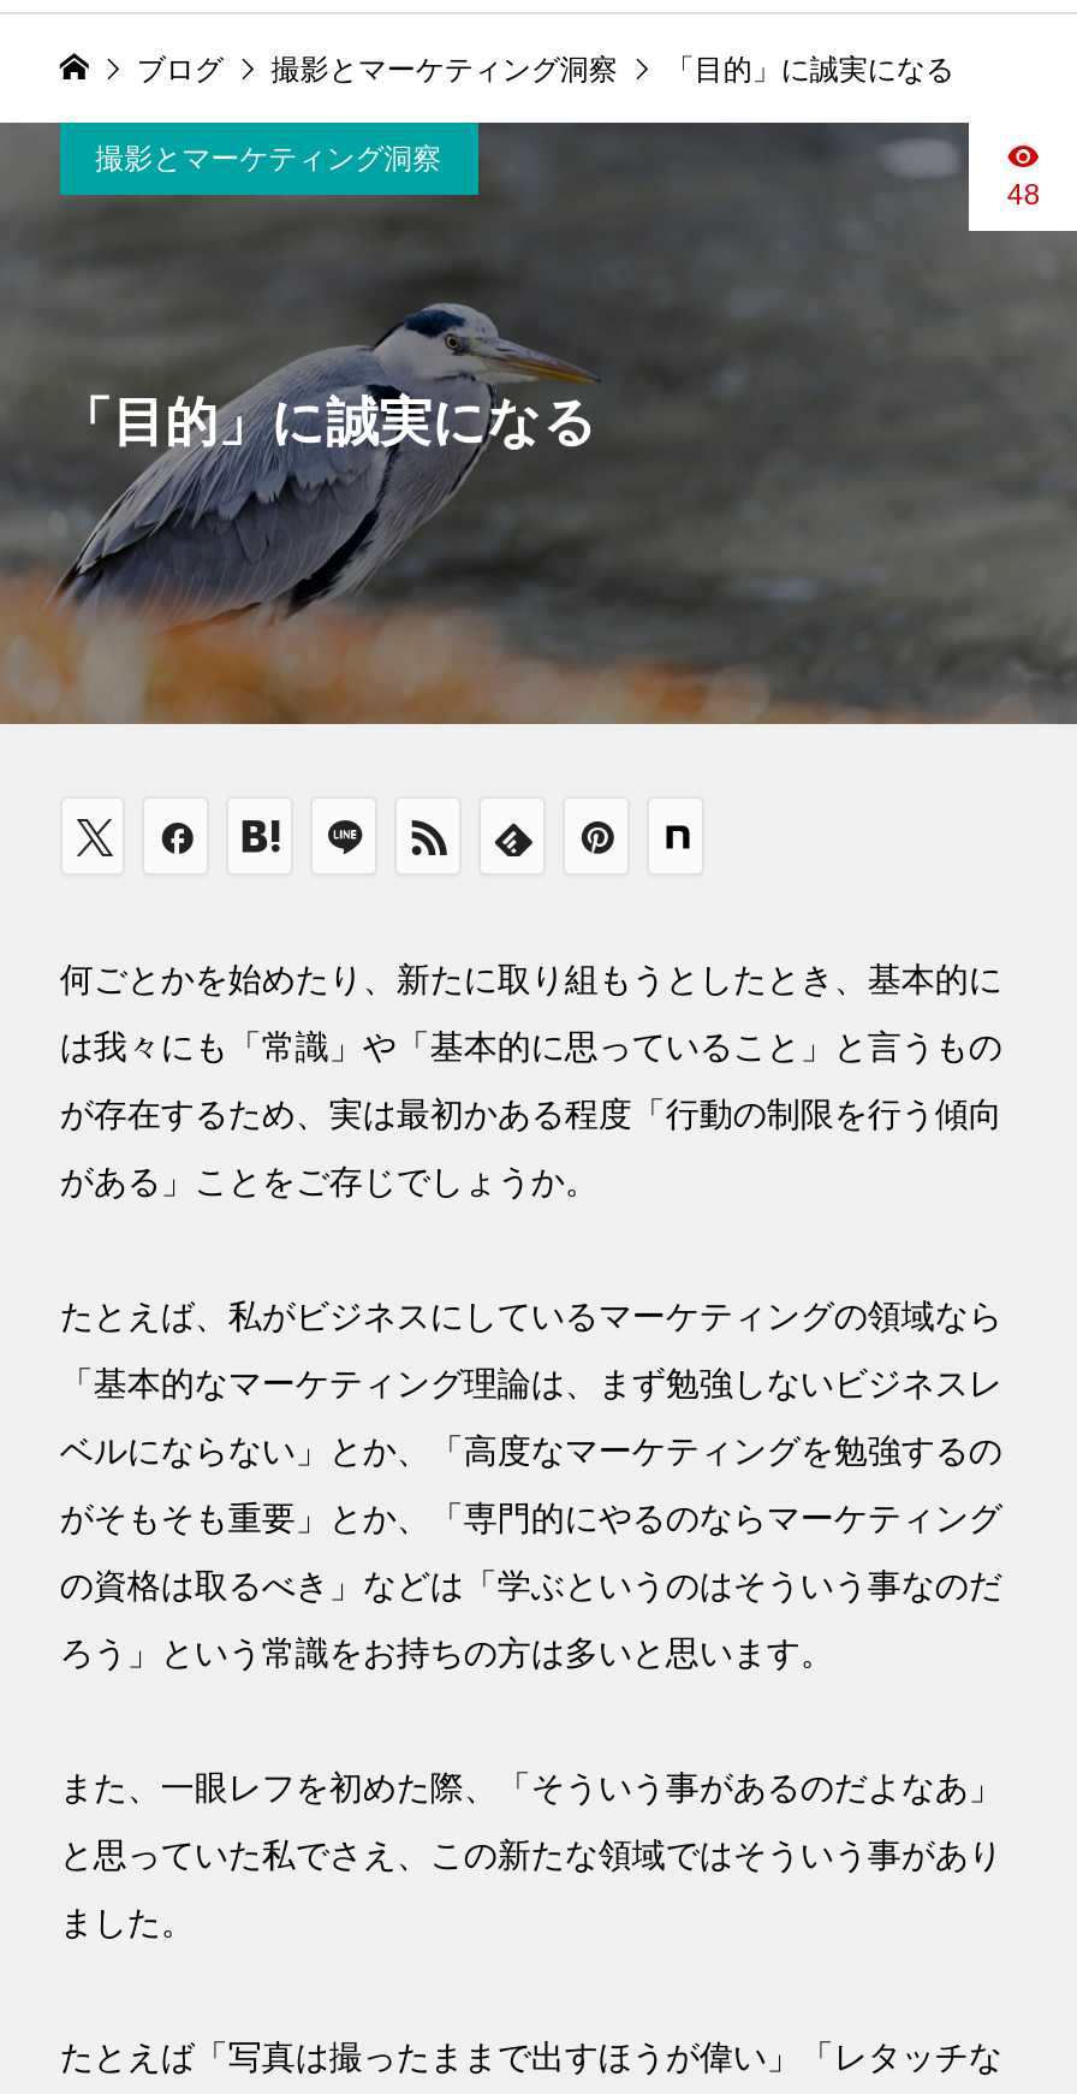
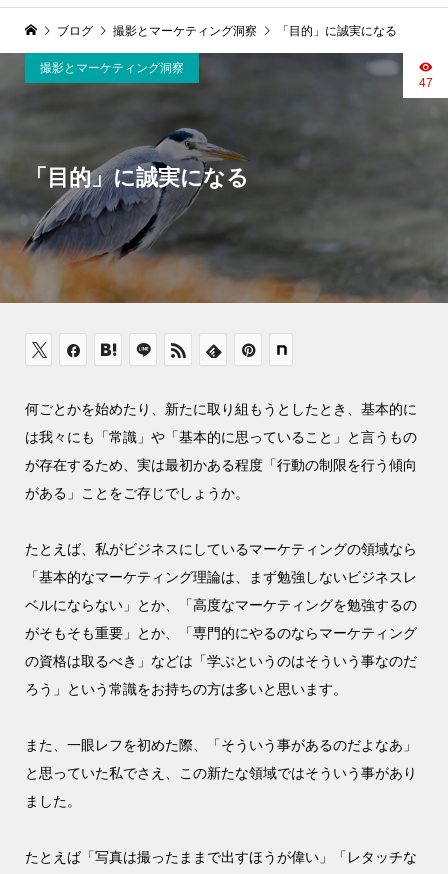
- 48
+ 47
